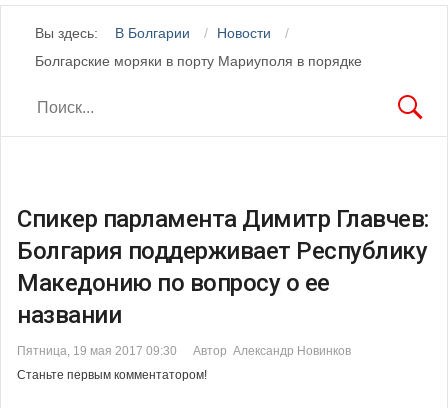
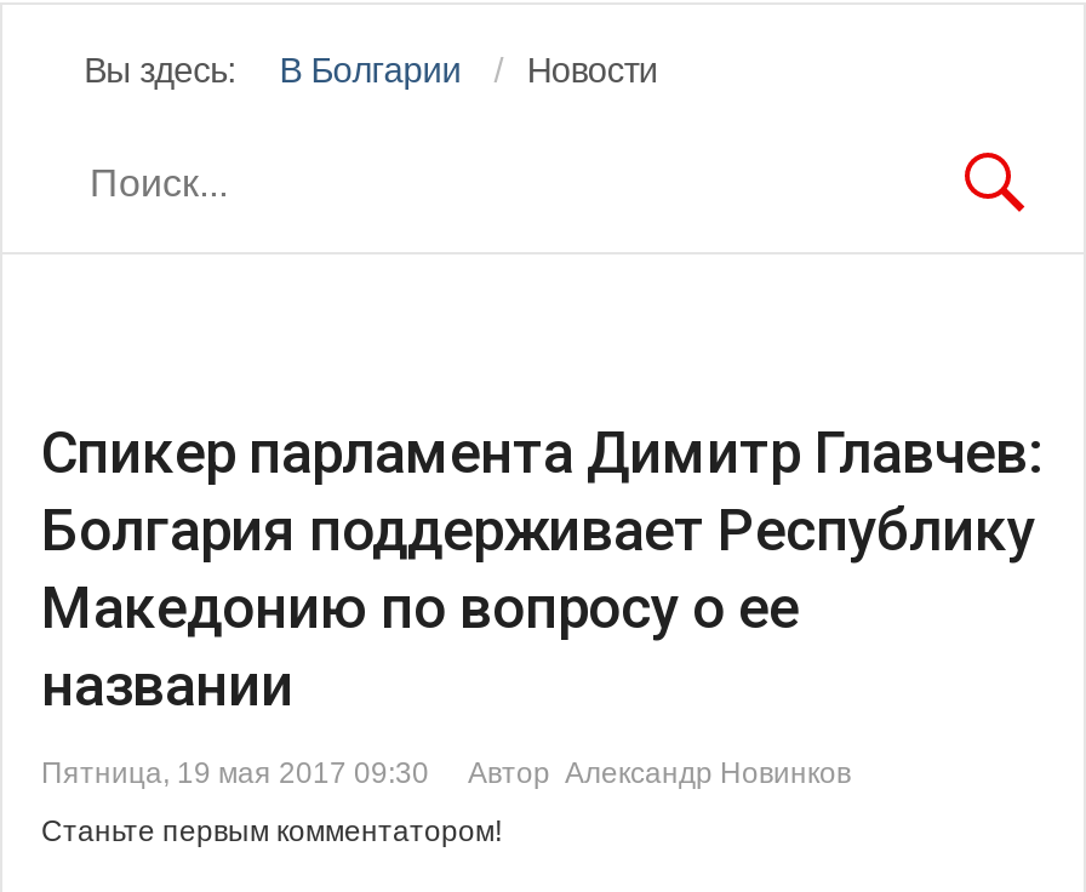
- Болгарские моряки в порту Мариуполя в порядке
